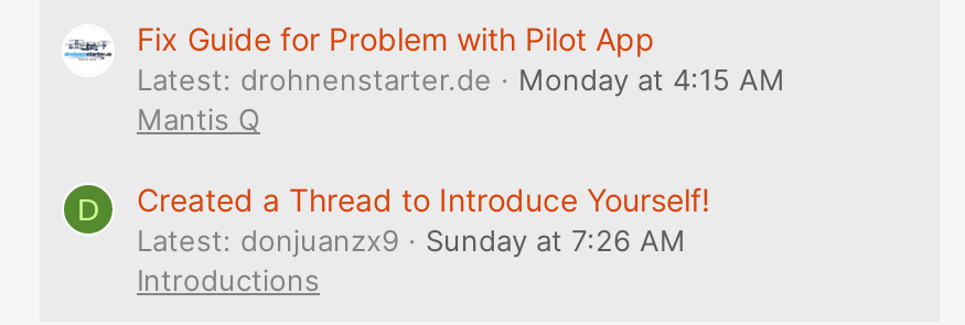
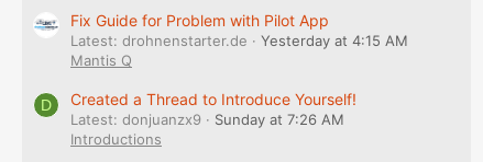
- Monday at 4:15 AM
+ Yesterday at 4:15 AM
